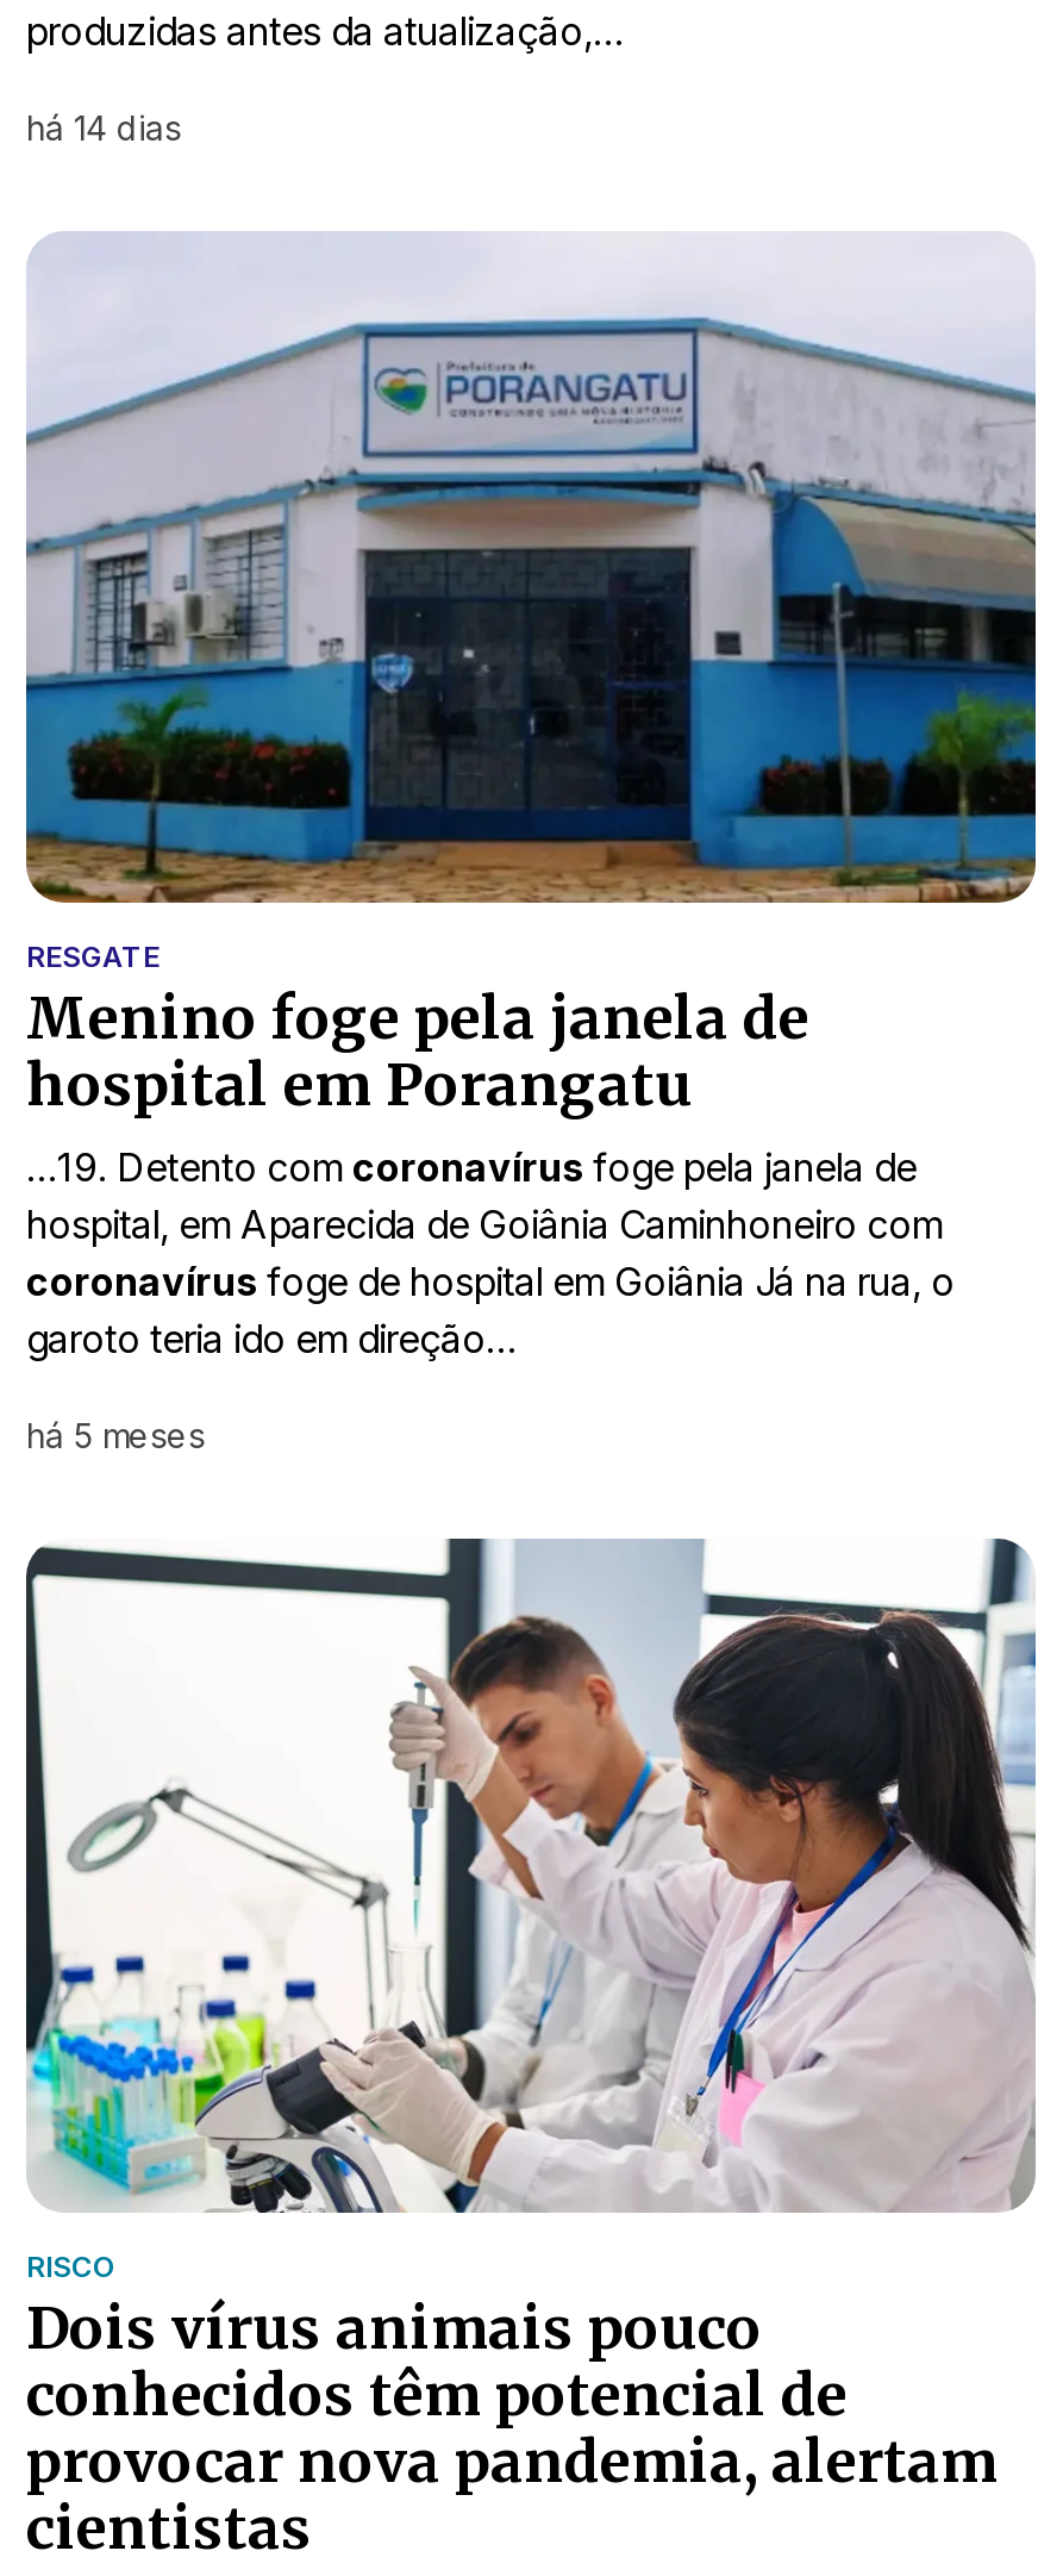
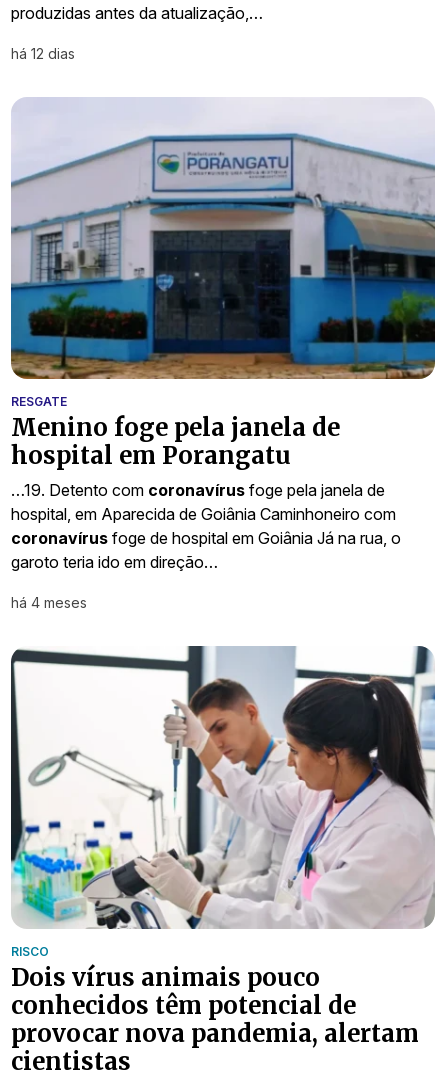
- há 14 dias
+ há 12 dias

- há 5 meses
+ há 4 meses
